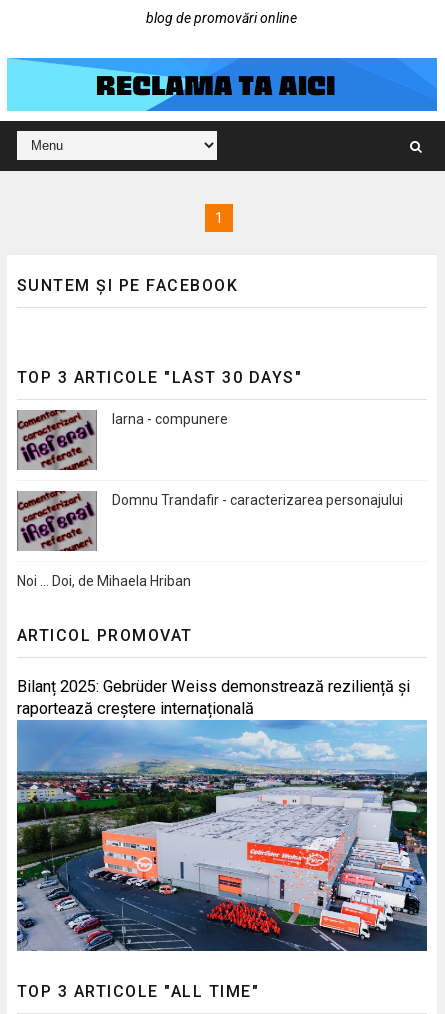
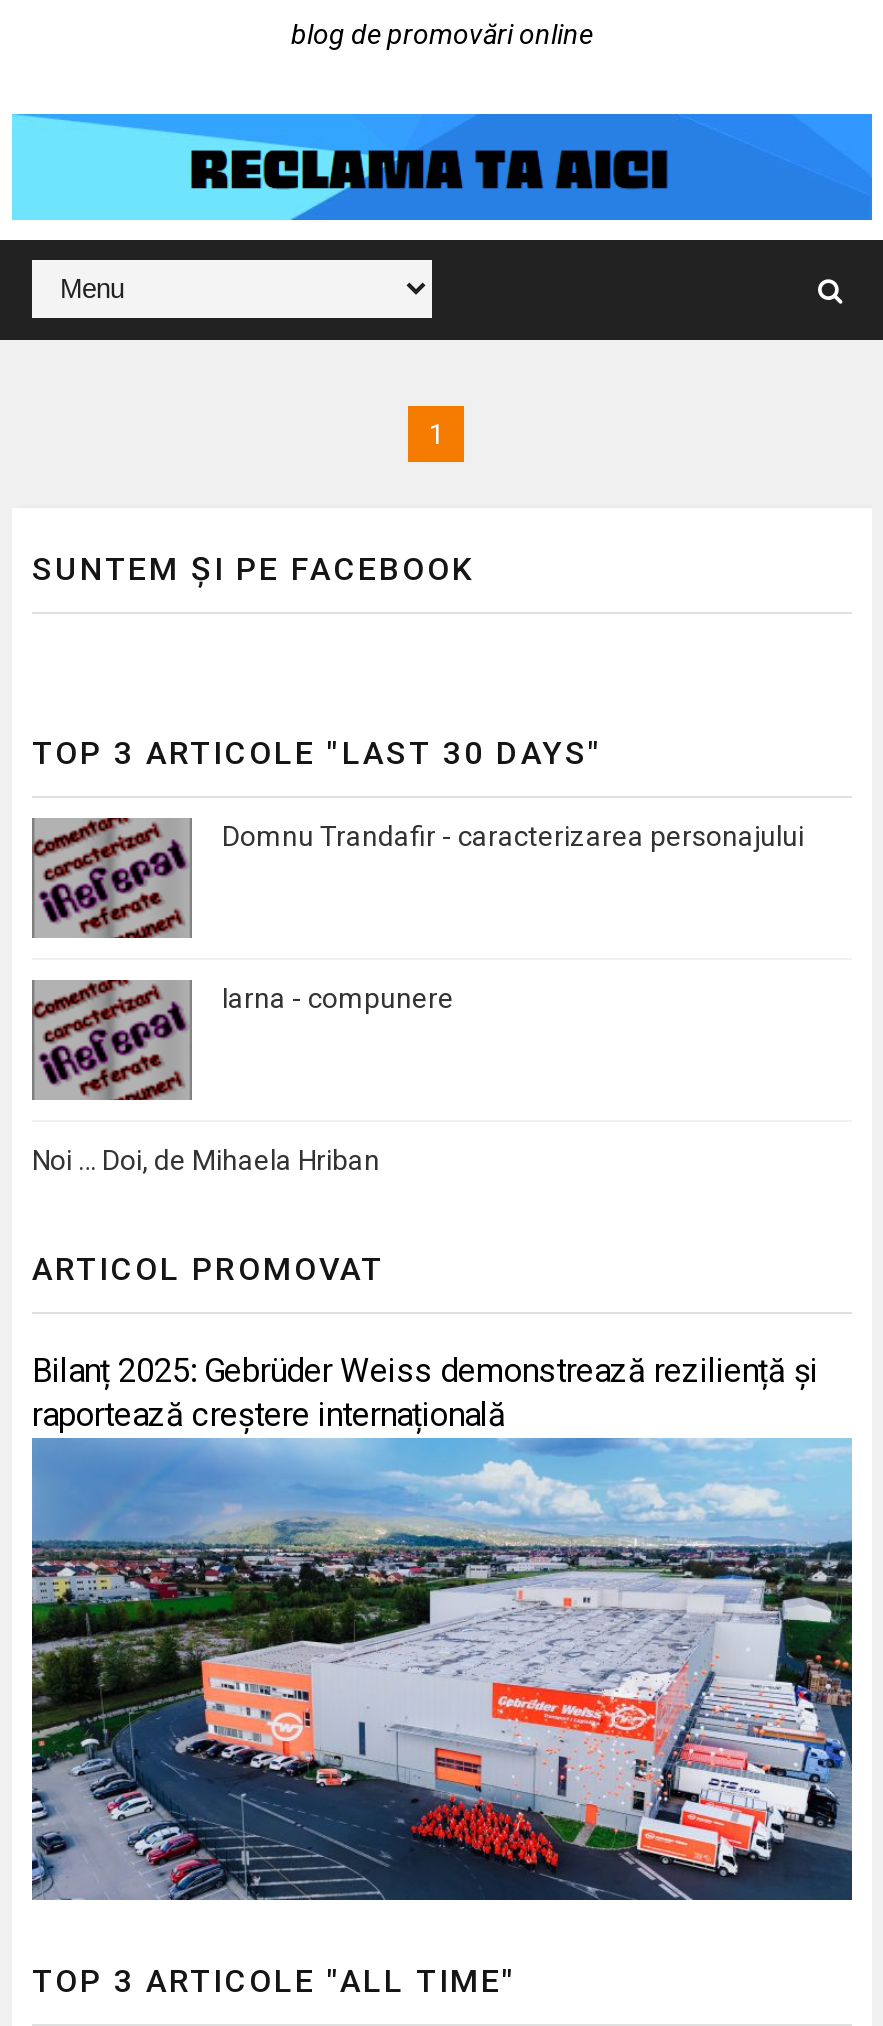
moved down: [image] | Iarna - compunere

moved up: Domnu Trandafir - caracterizarea personajului
